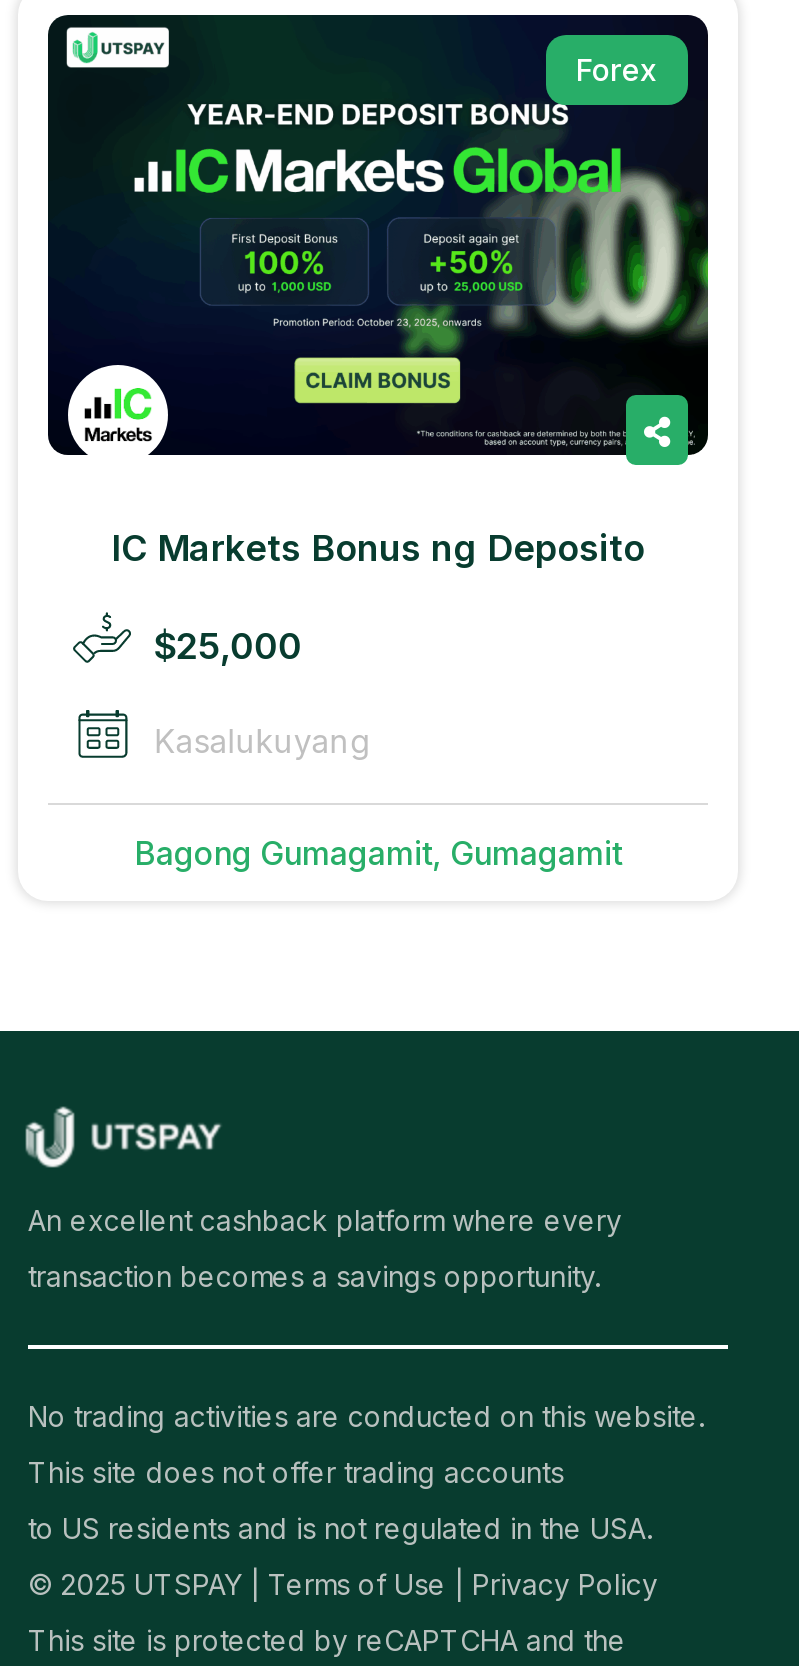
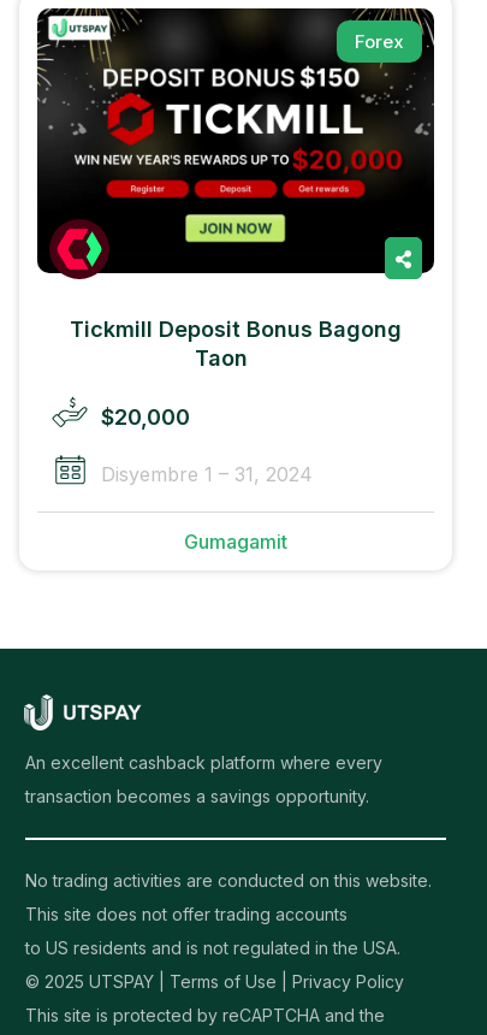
- [image]
- IC Markets Bonus ng Deposito
+ [image]
+ Tickmill Deposit Bonus Bagong
+ Taon

- $25,000
+ $20,000

- Kasalukuyang
+ Disyembre 1 – 31, 2024

- Bagong Gumagamit, Gumagamit
+ Gumagamit
